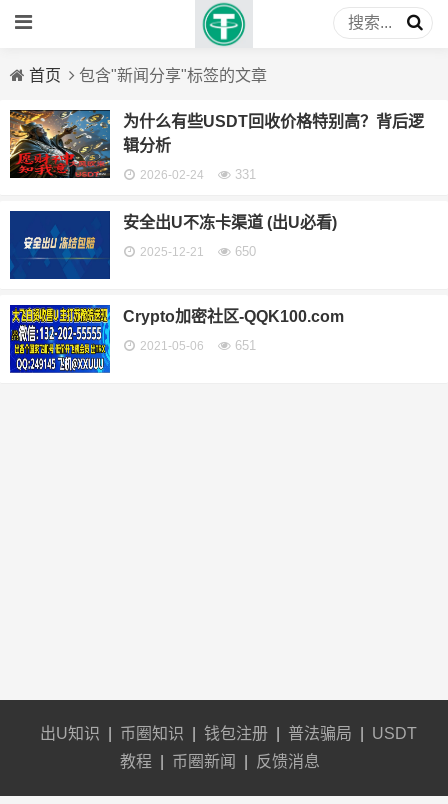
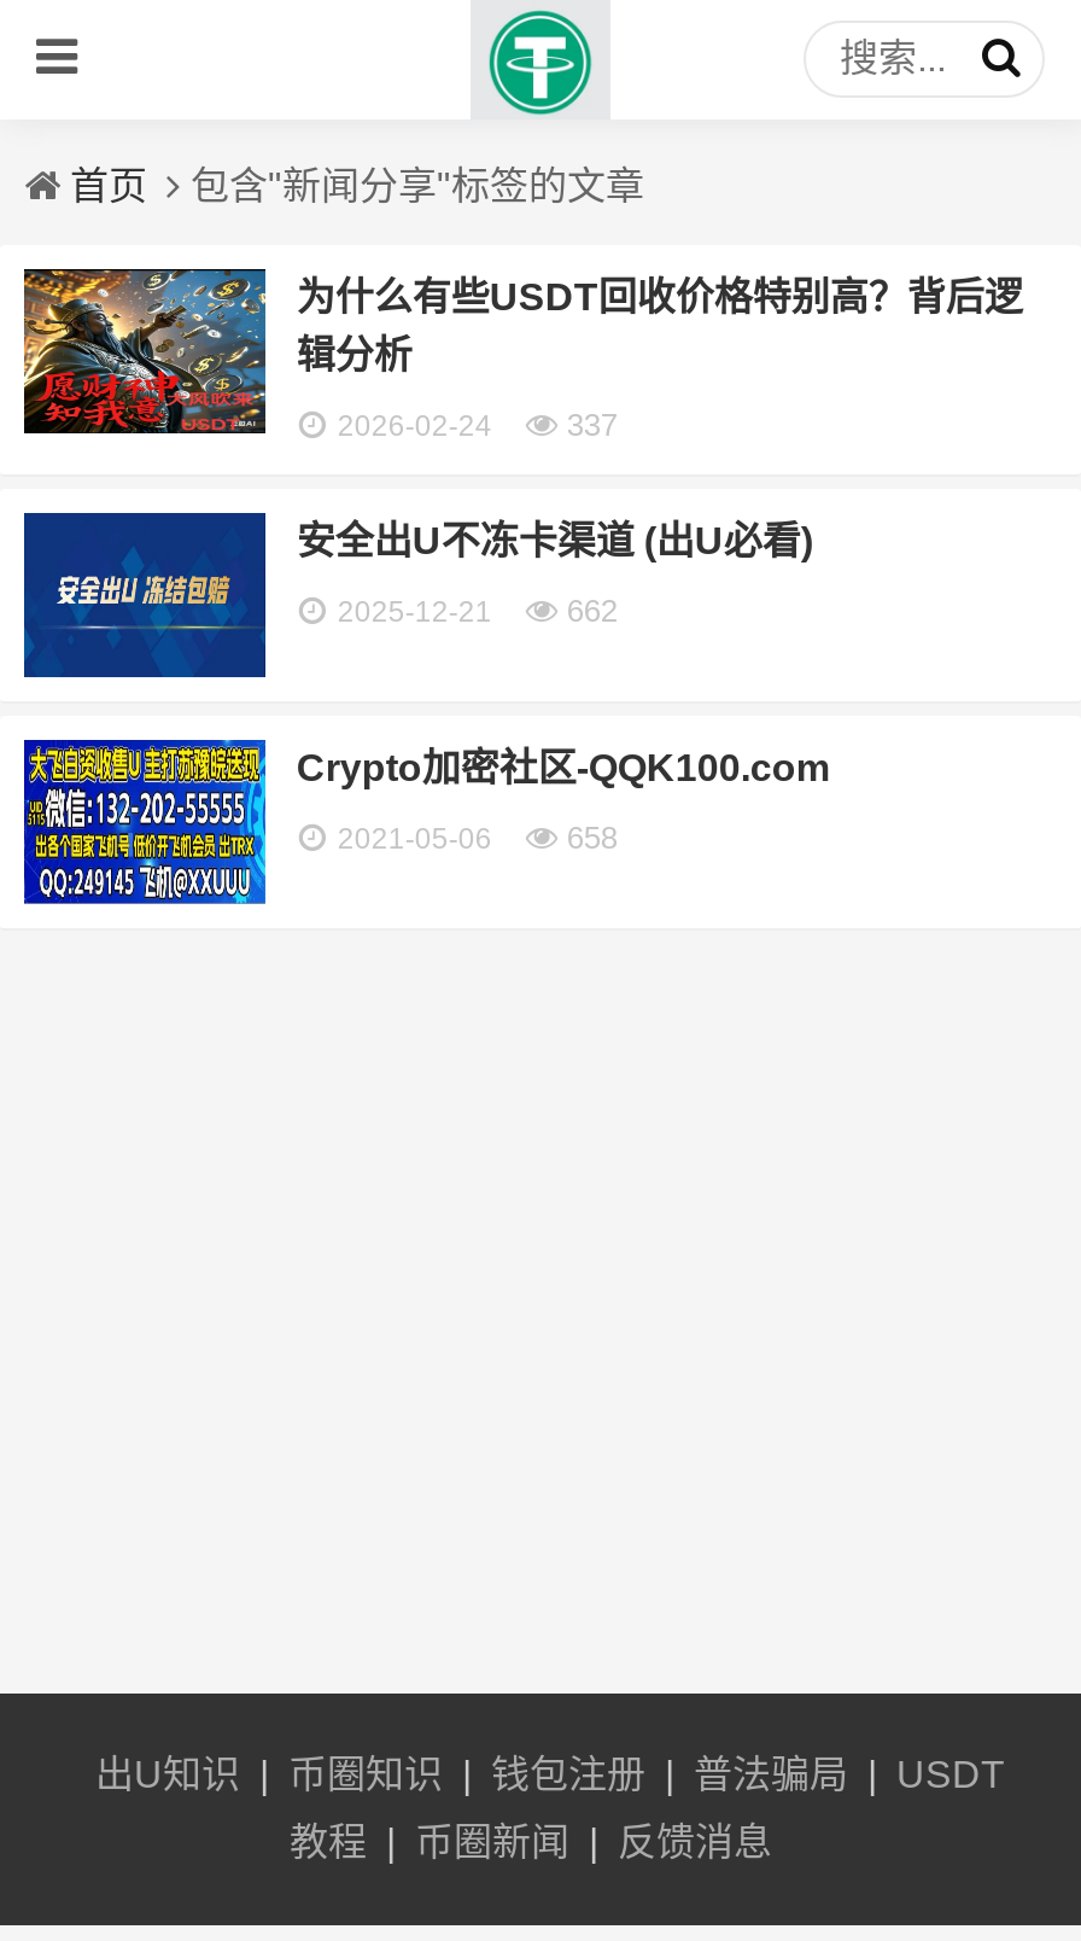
- 331
+ 337

- 650
+ 662

- 651
+ 658
